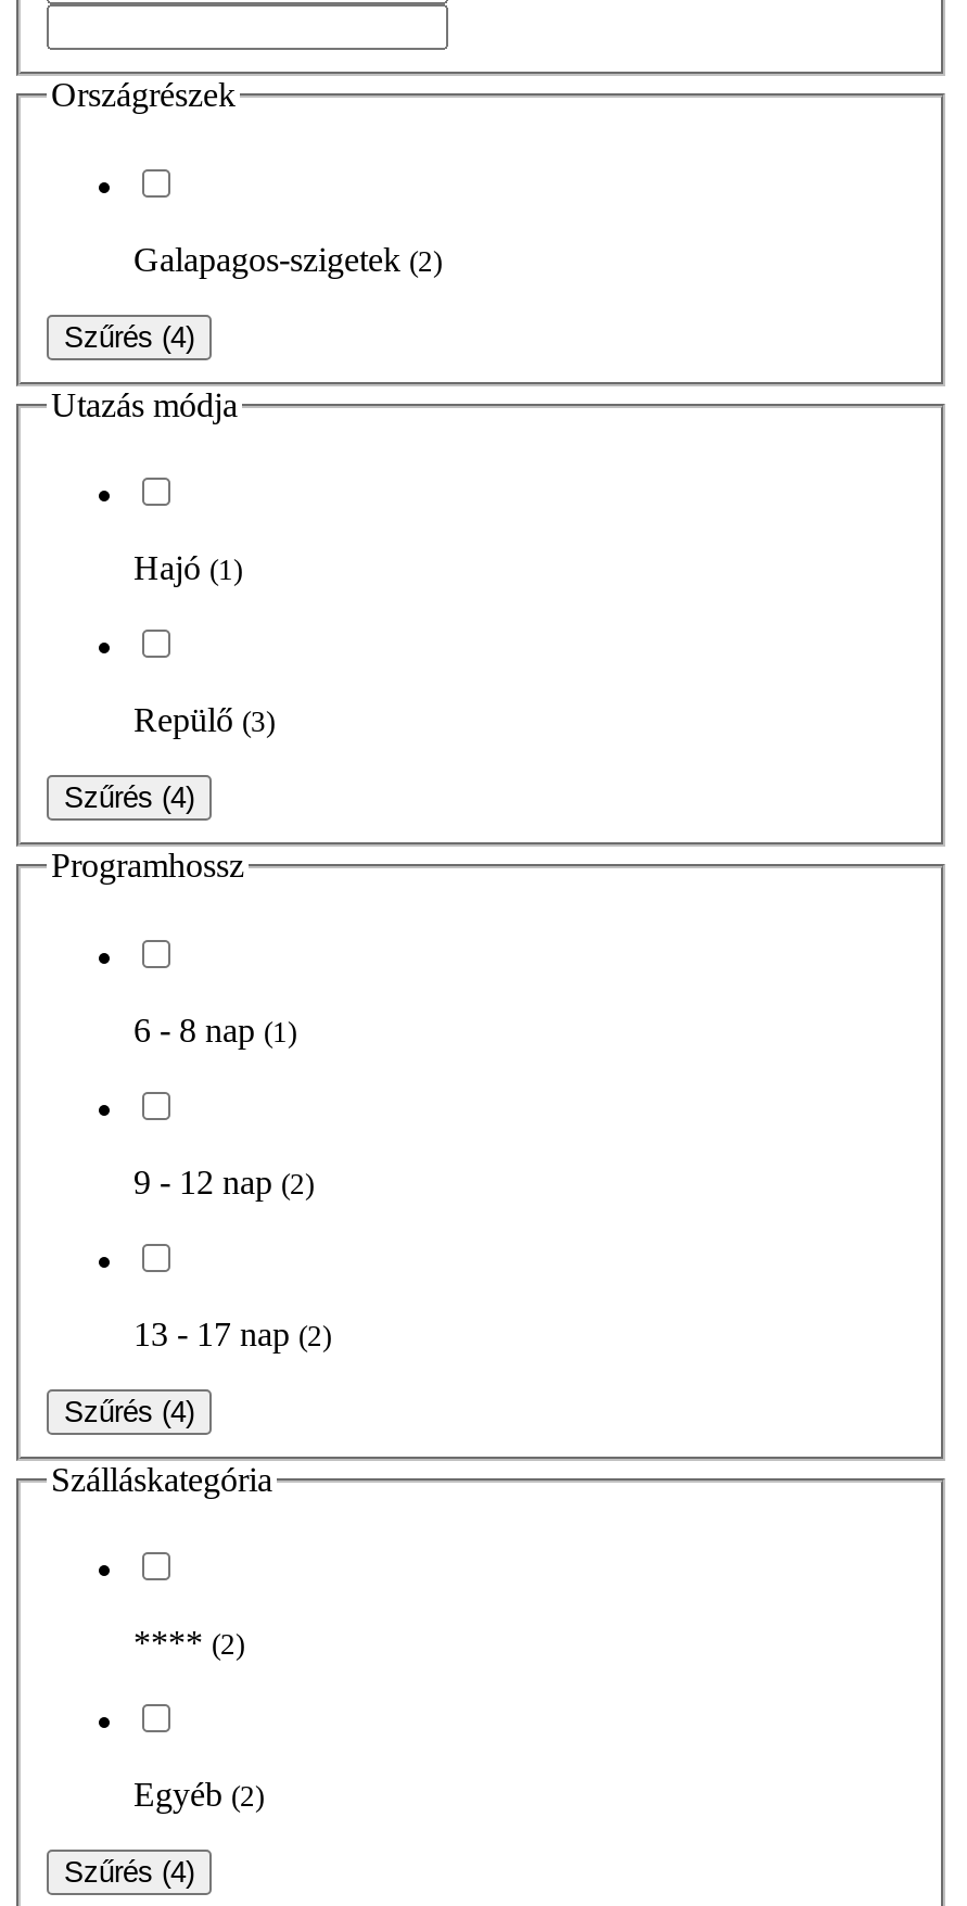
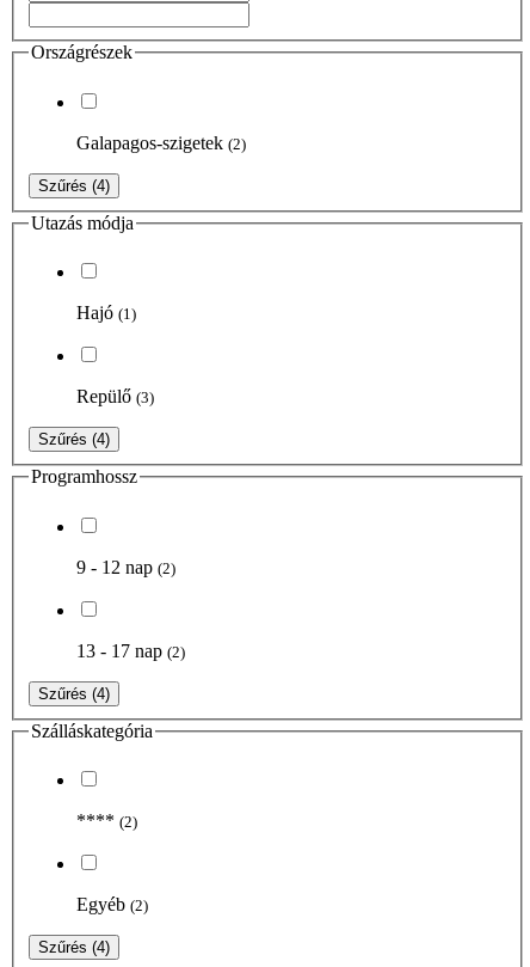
- 6 - 8 nap (1)
